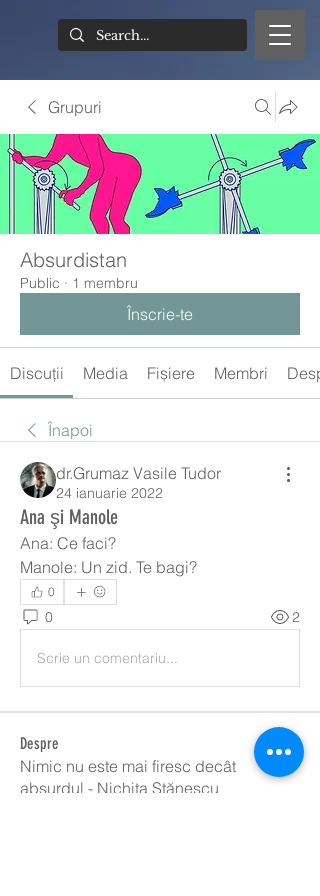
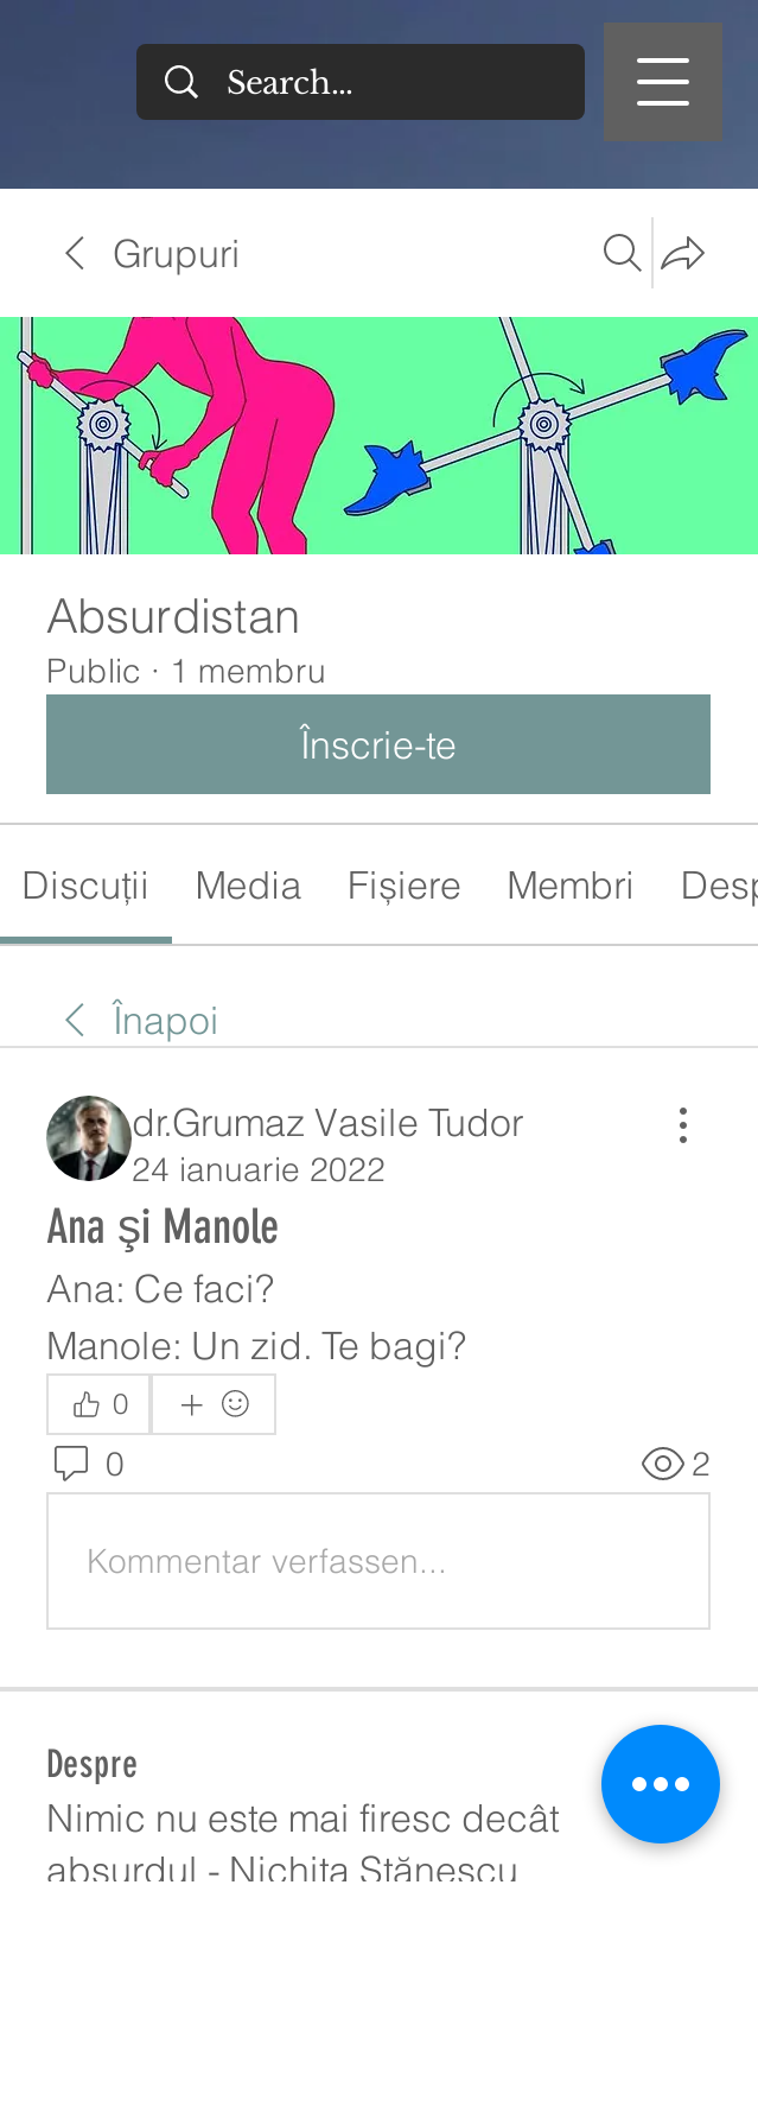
- Scrie un comentariu...
+ Kommentar verfassen...
